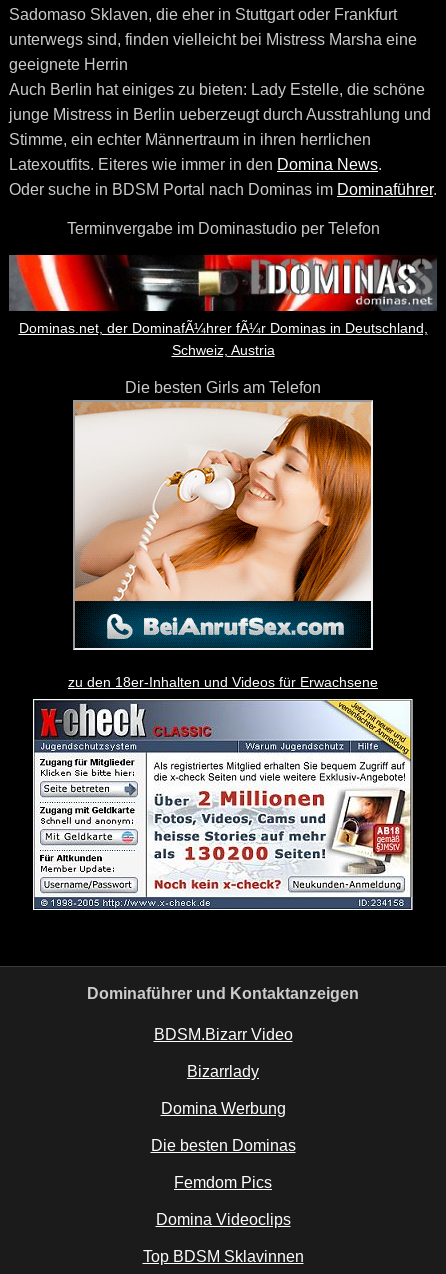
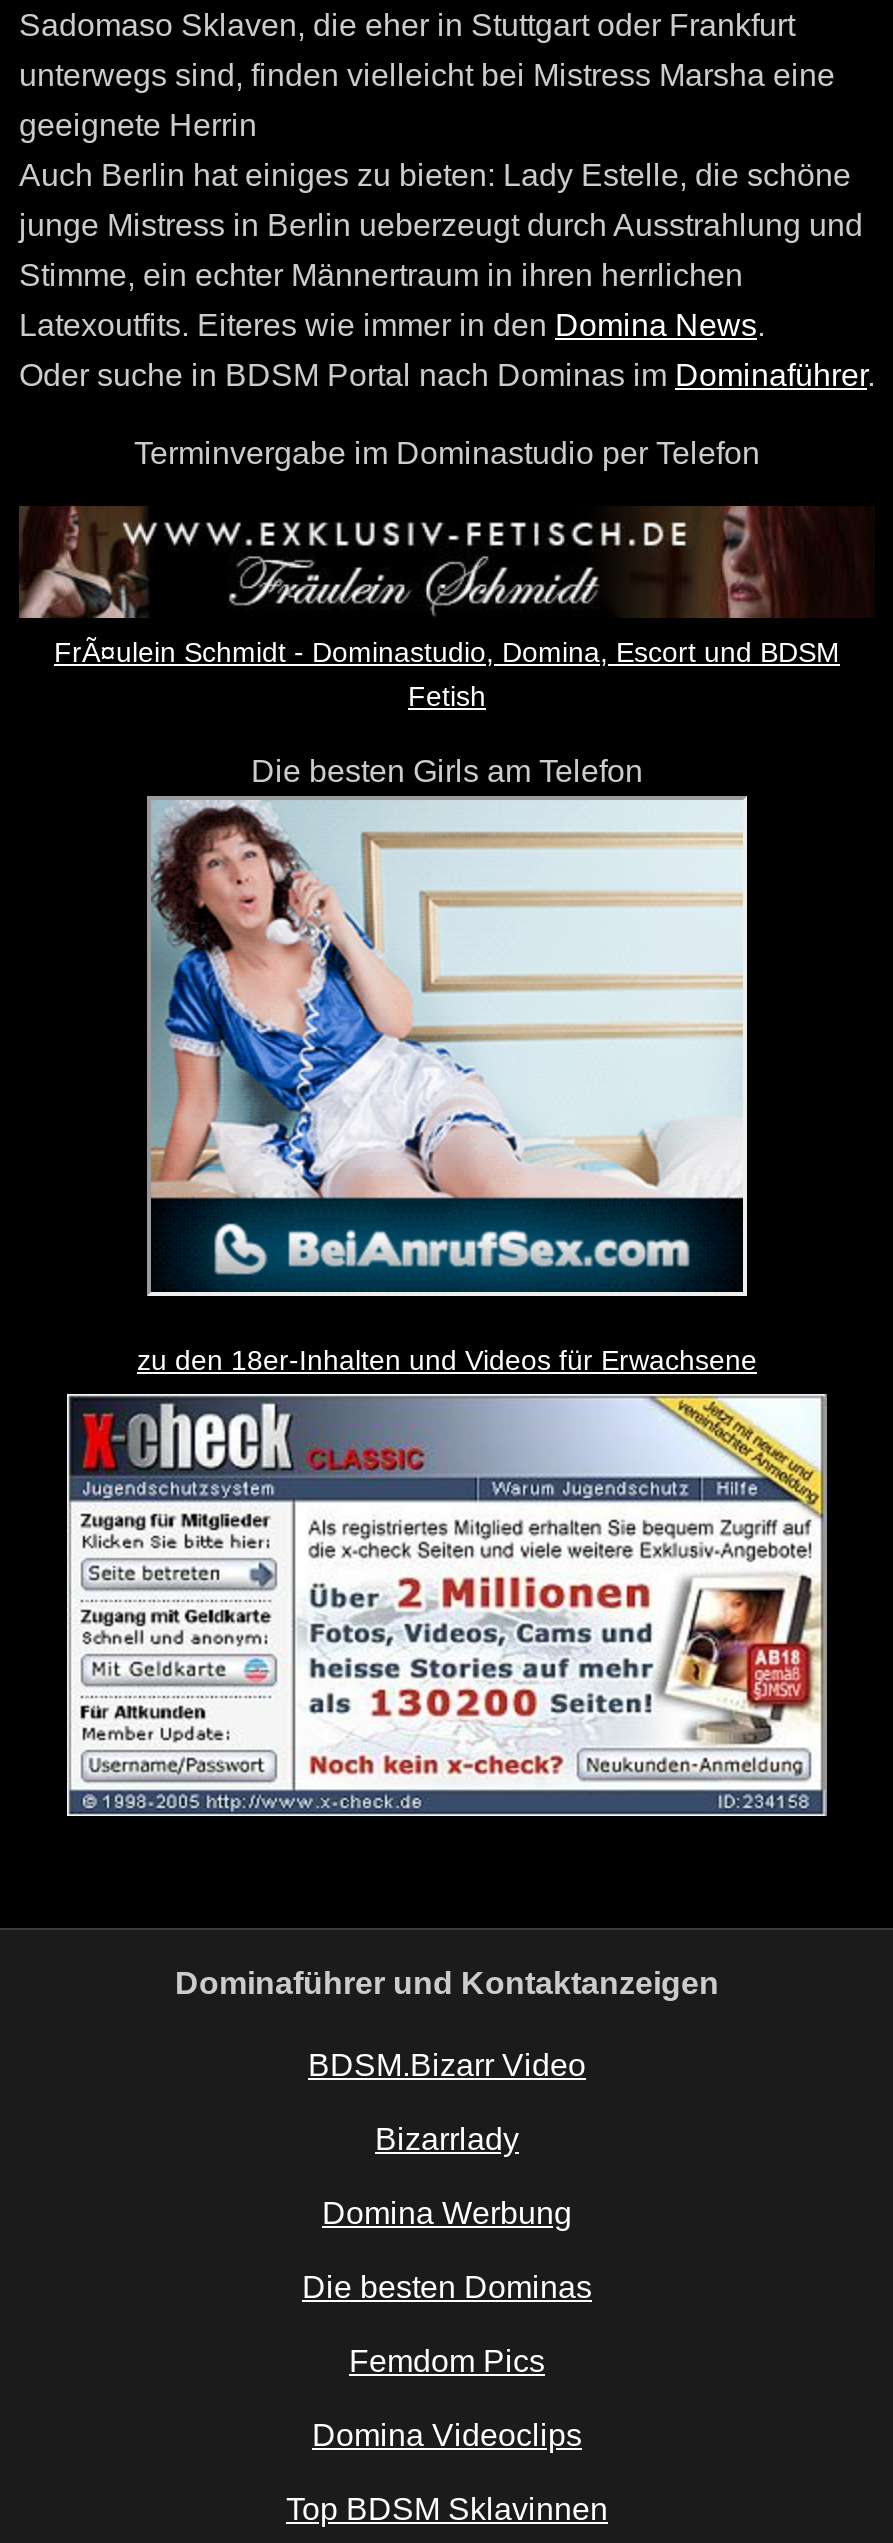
- [image]
- Dominas.net, der DominafÃ¼hrer fÃ¼r Dominas in Deutschland,
- Schweiz, Austria
+ [image]
+ FrÃ¤ulein Schmidt - Dominastudio, Domina, Escort und BDSM
+ Fetish

- [image]
+ [image]
